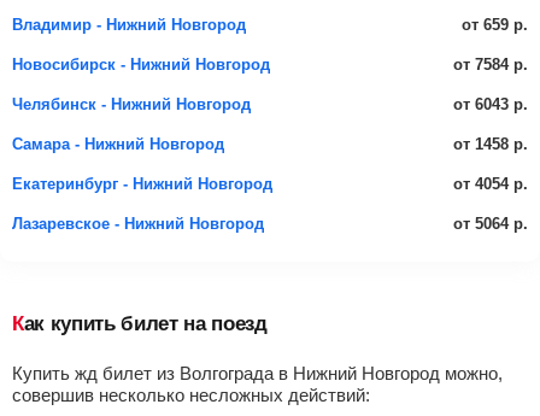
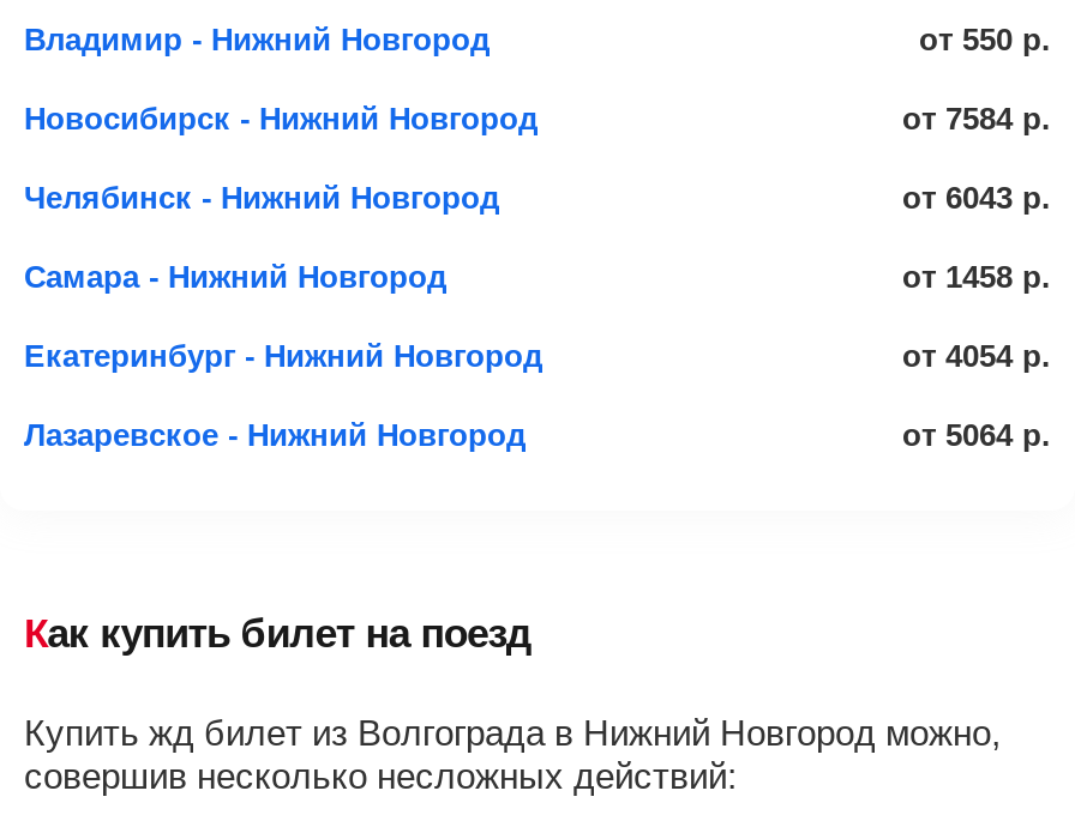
- от 659 р.
+ от 550 р.
